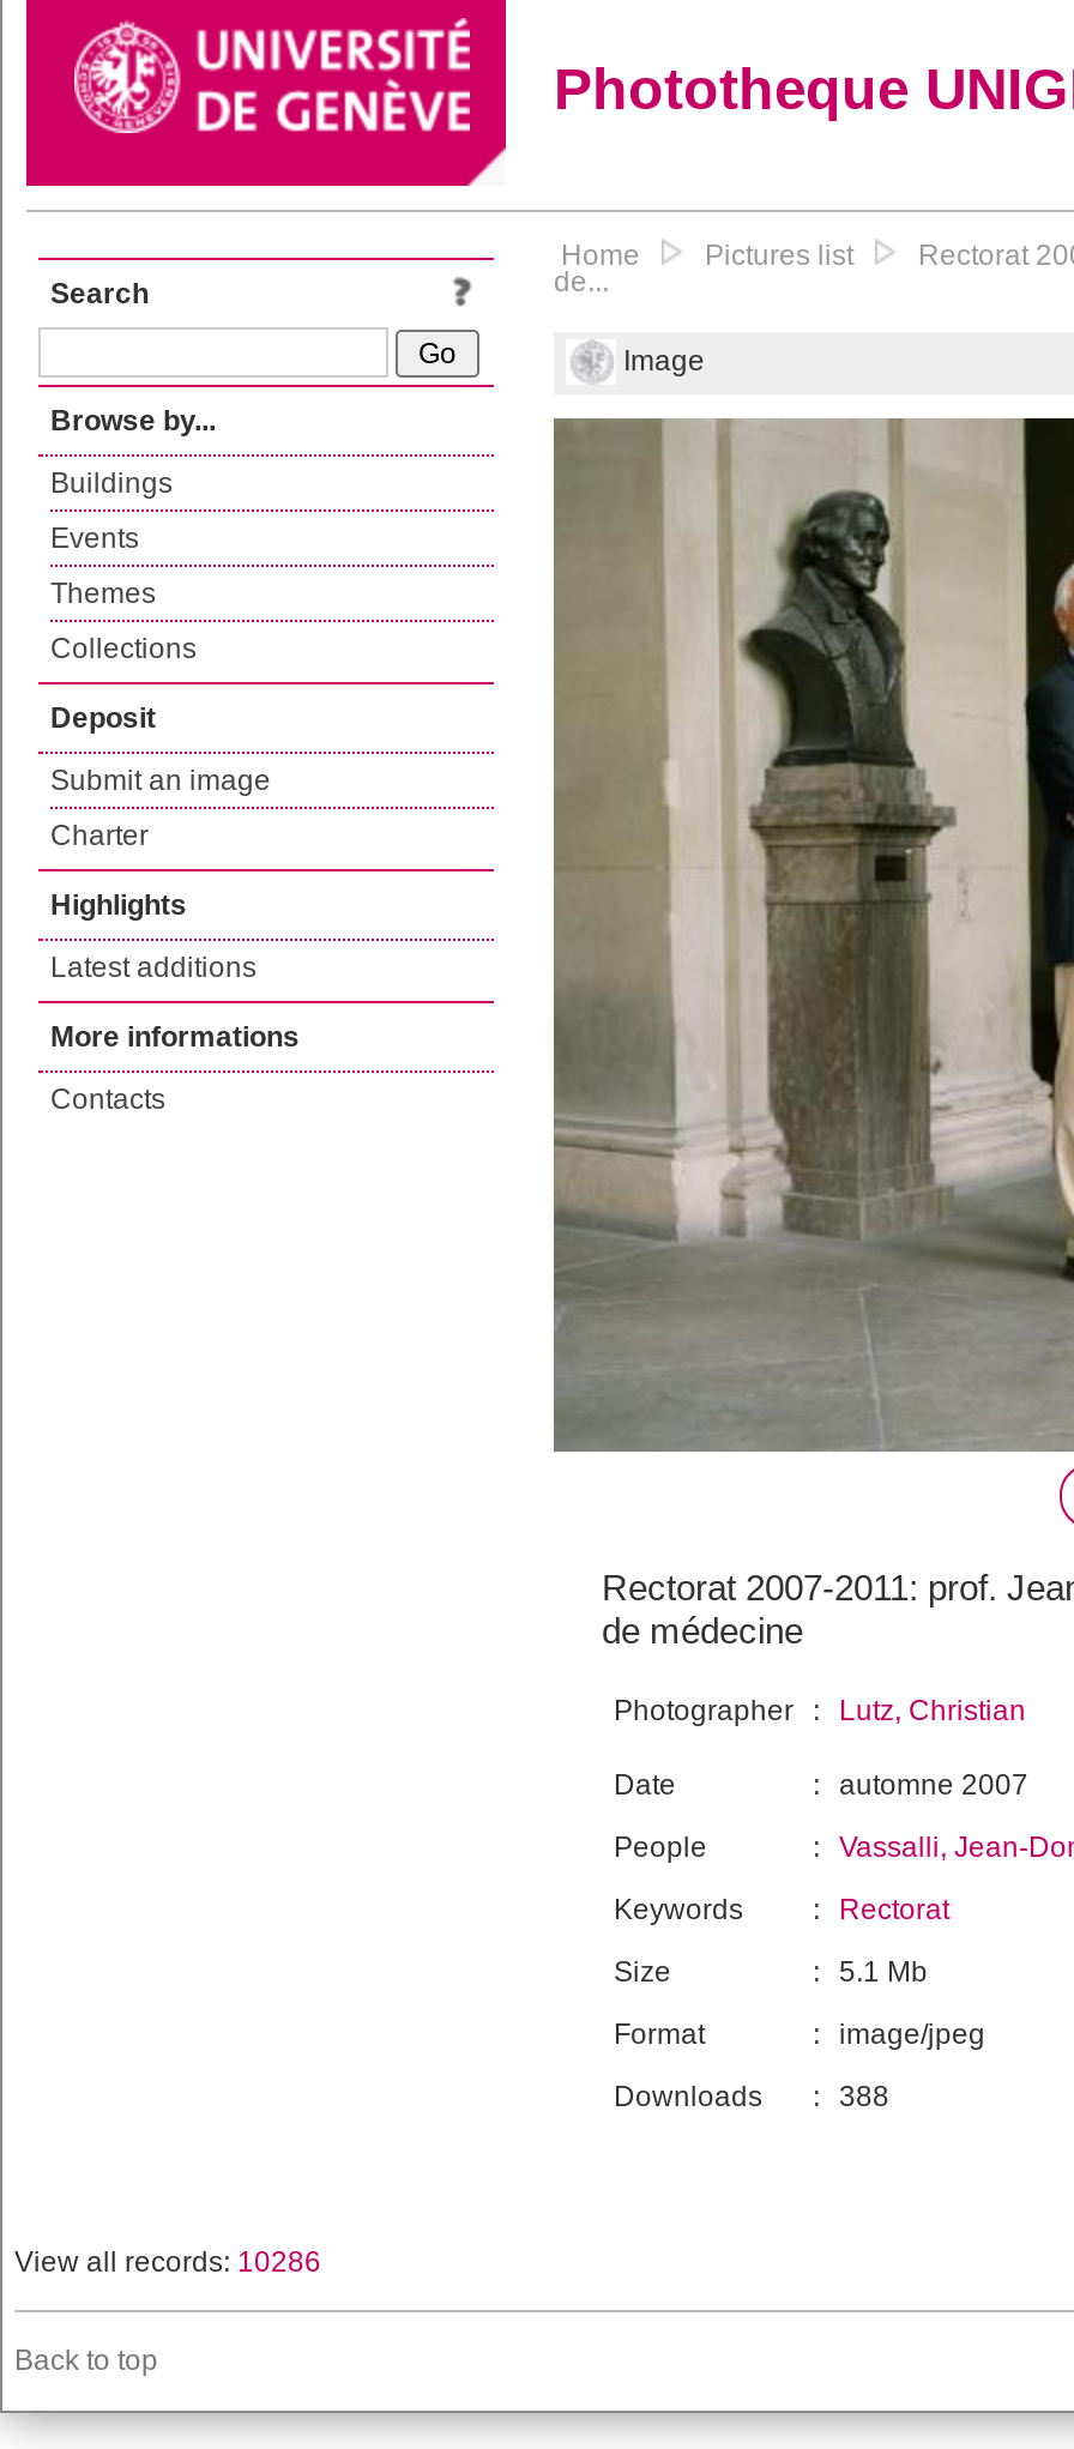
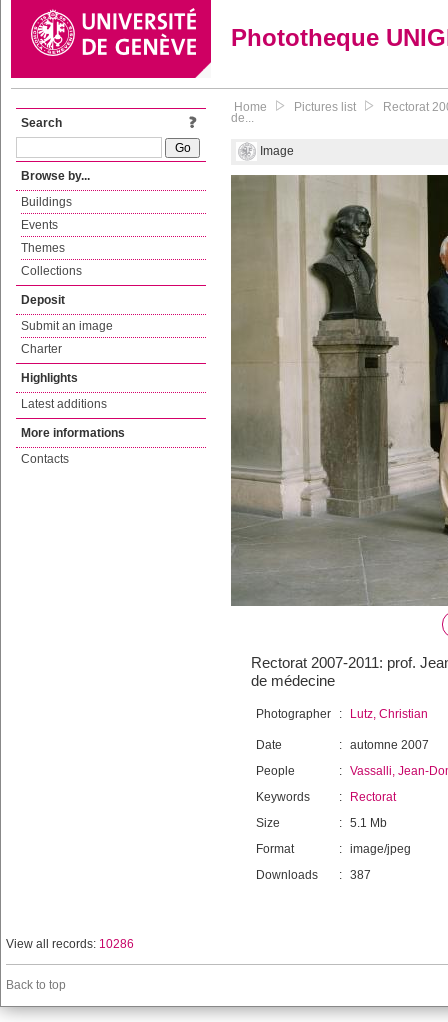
- Downloads : 388
+ Downloads : 387
